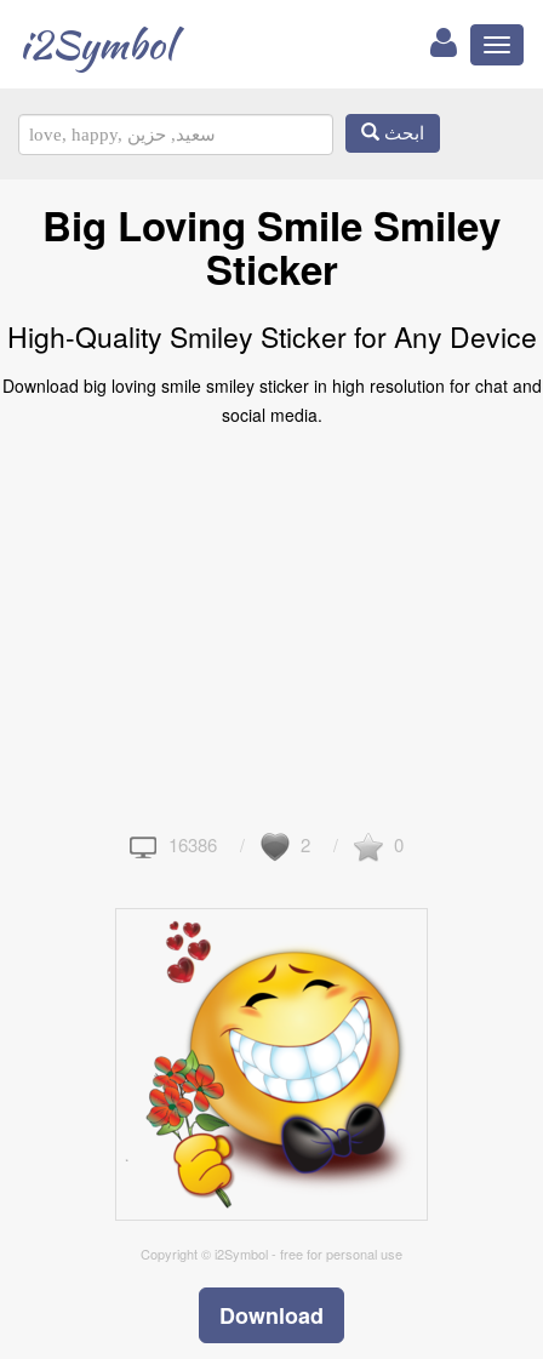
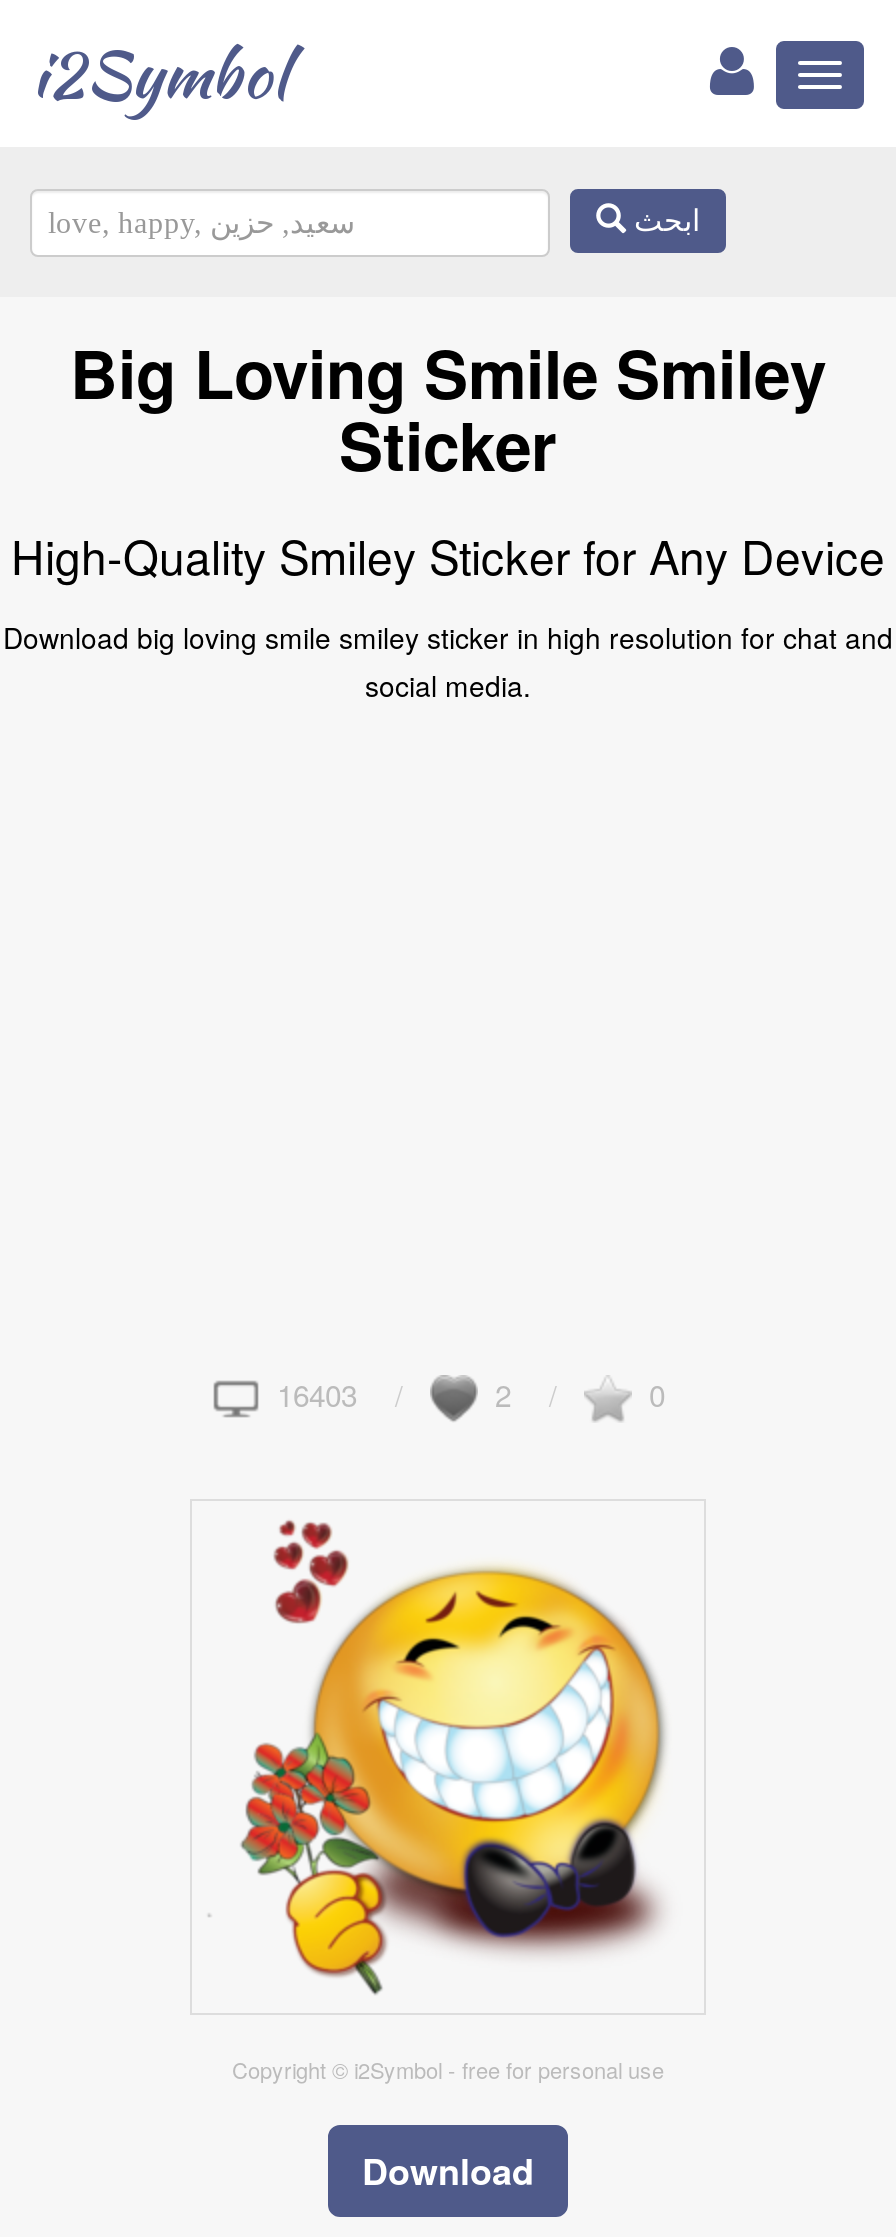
- 16386
+ 16403
